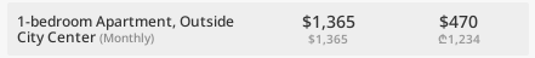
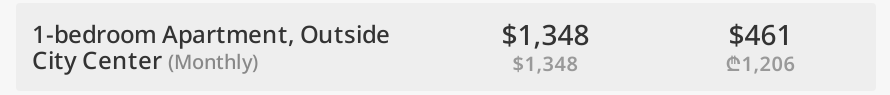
- $1,365
+ $1,348

- $470
+ $461

- $1,365
+ $1,348

- ₾1,234
+ ₾1,206
